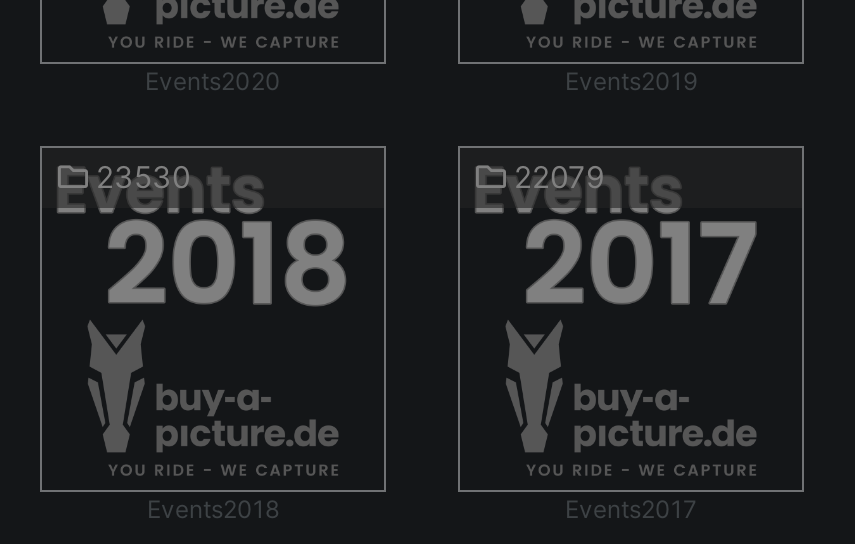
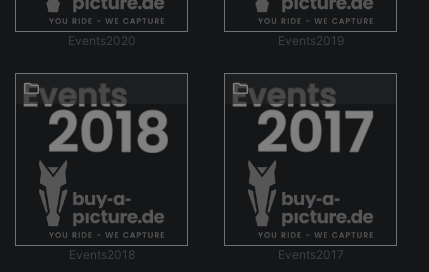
- 23530

- 22079
